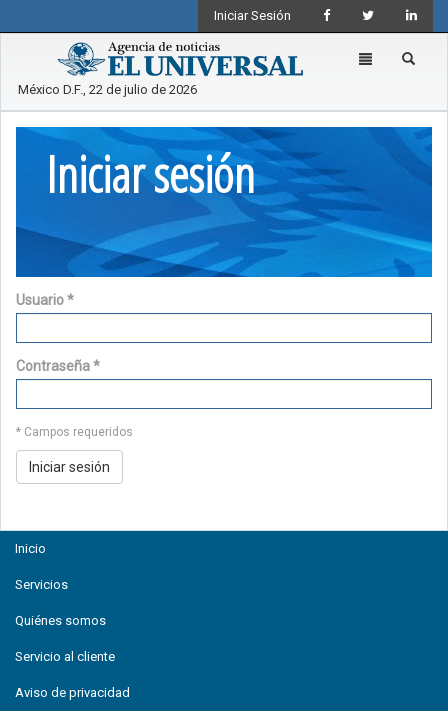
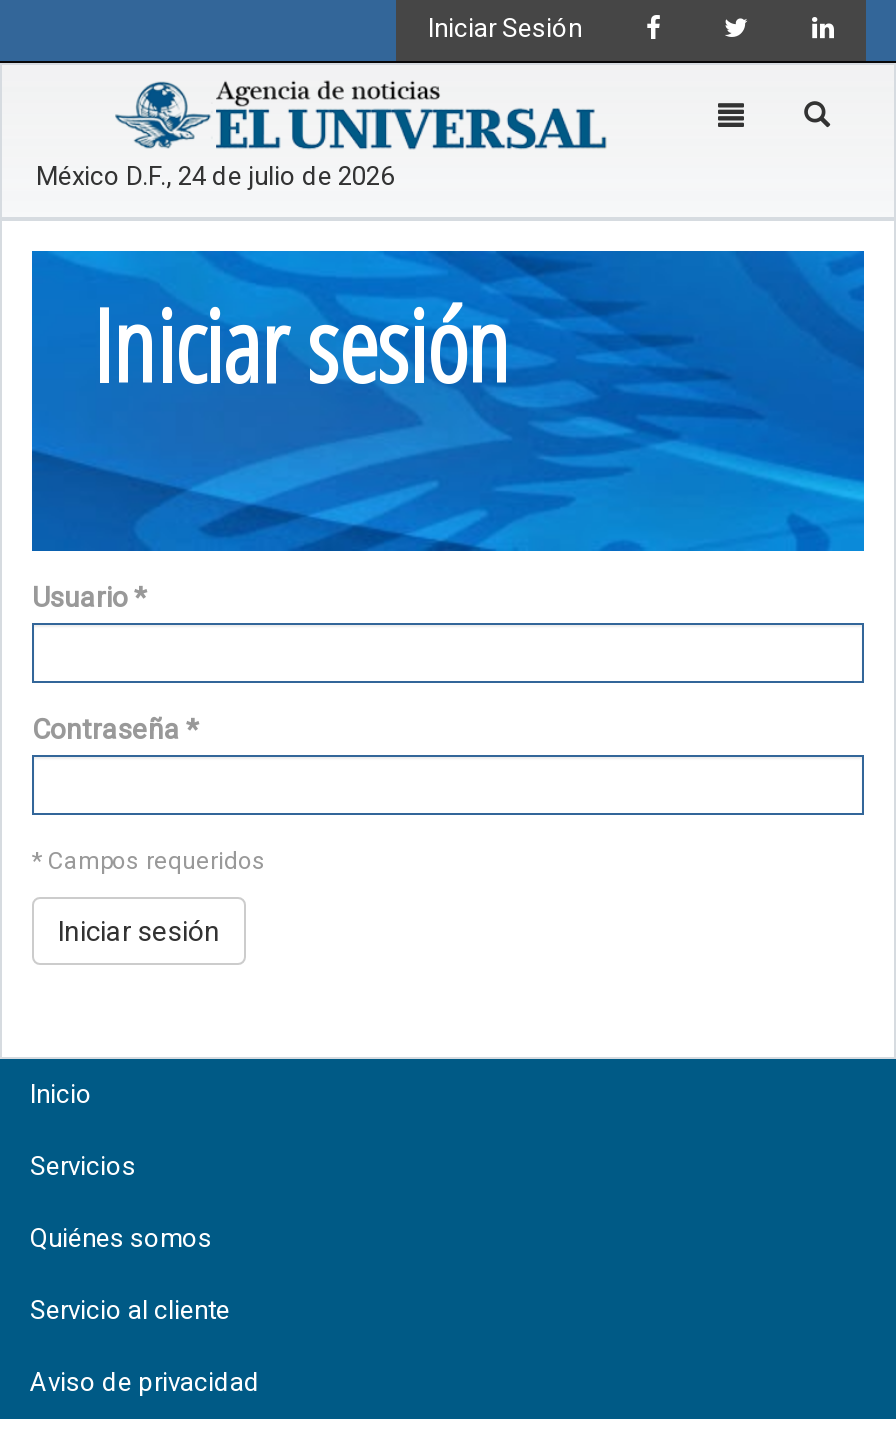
- México D.F., 22 de julio de 2026
+ México D.F., 24 de julio de 2026
